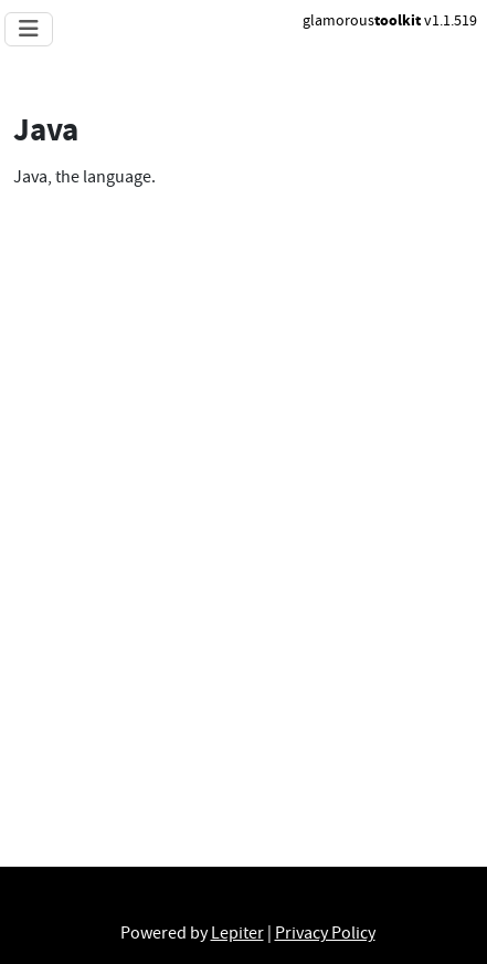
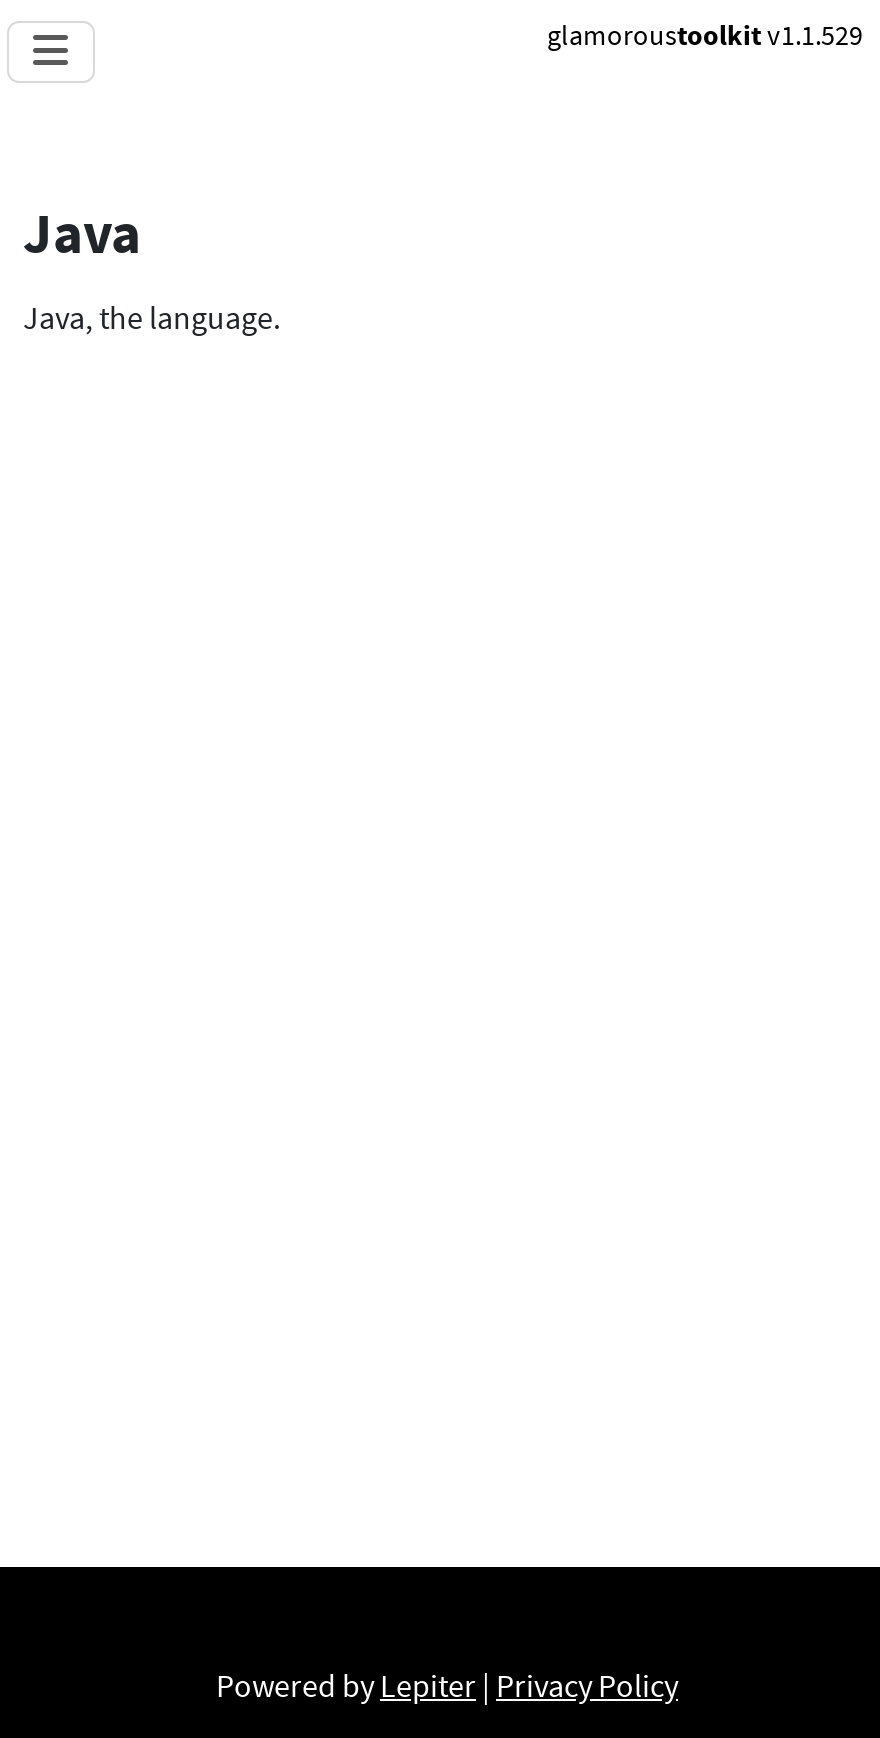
- glamoroustoolkit v1.1.519
+ glamoroustoolkit v1.1.529
